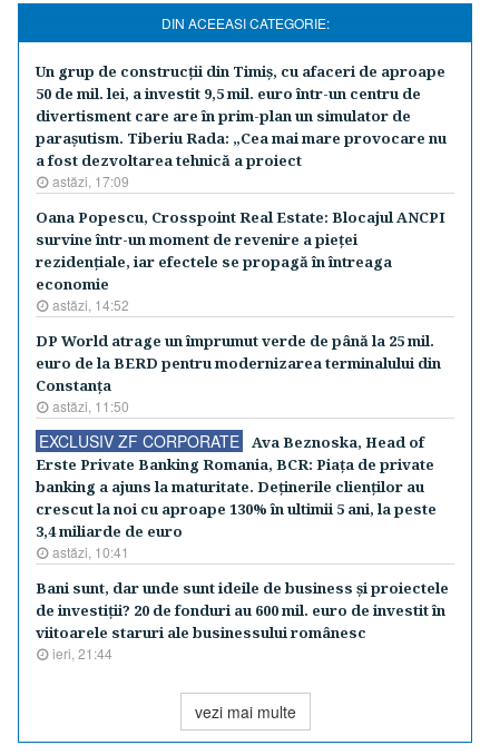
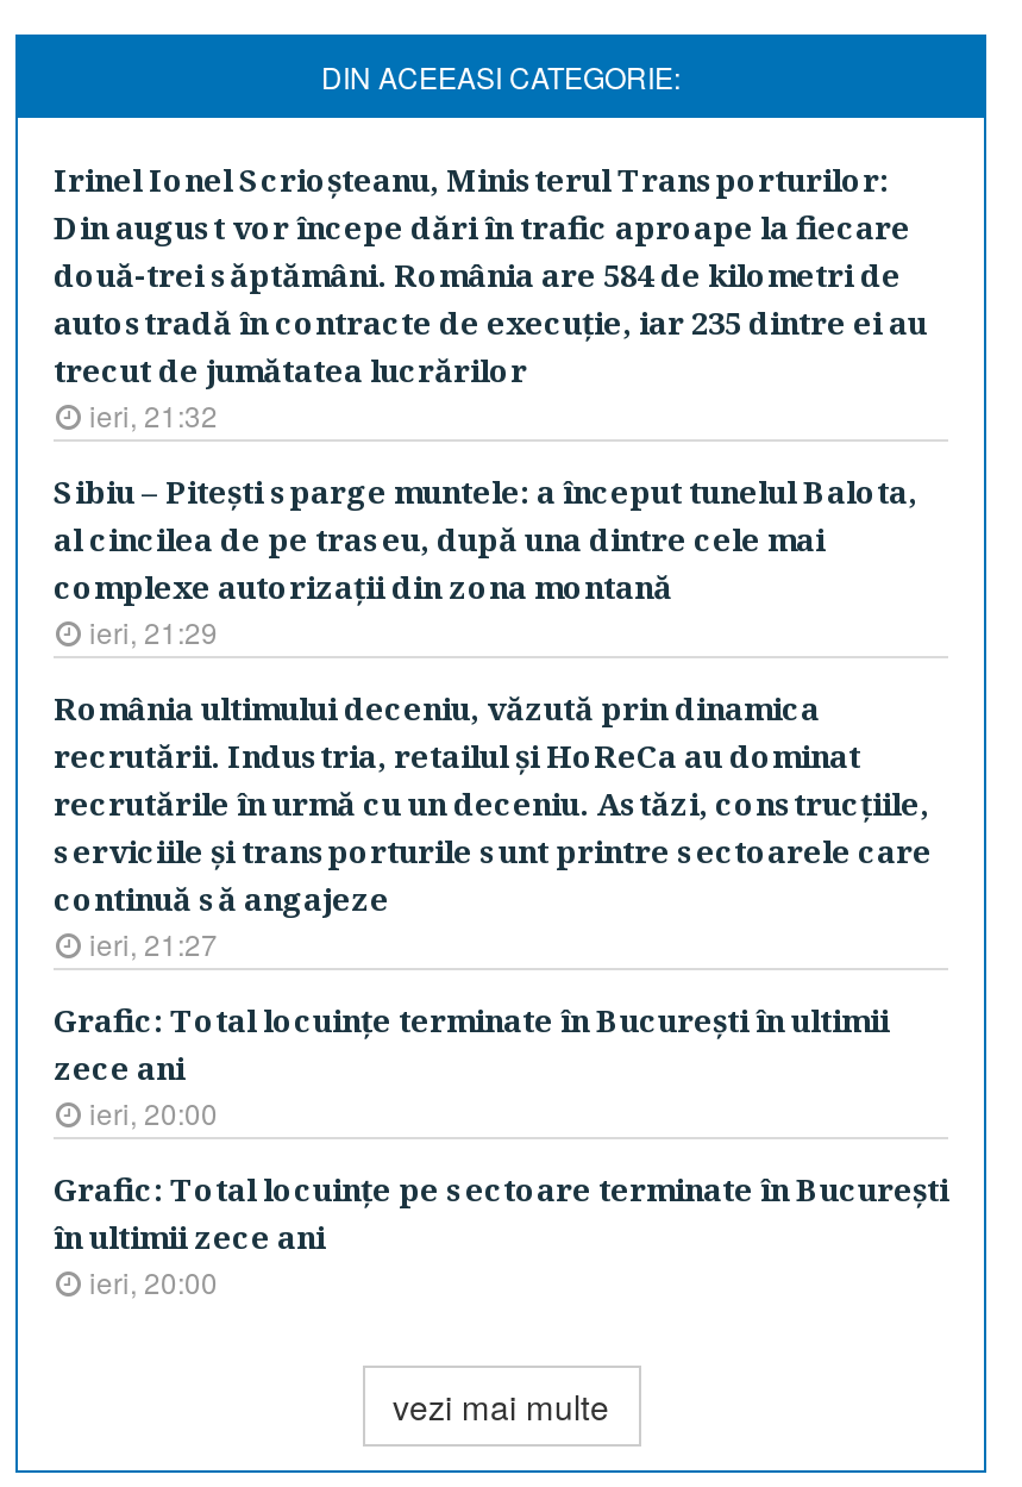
- Un grup de construcţii din Timiş, cu afaceri de aproape
- 50 de mil. lei, a investit 9,5 mil. euro într-un centru de
- divertisment care are în prim-plan un simulator de
- paraşutism. Tiberiu Rada: „Cea mai mare provocare nu
- a fost dezvoltarea tehnică a proiect
- astăzi, 17:09
+ Irinel Ionel Scrioşteanu, Ministerul Transporturilor:
+ Din august vor începe dări în trafic aproape la fiecare
+ două-trei săptămâni. România are 584 de kilometri de
+ autostradă în contracte de execuţie, iar 235 dintre ei au
+ trecut de jumătatea lucrărilor
+ ieri, 21:32

- Oana Popescu, Crosspoint Real Estate: Blocajul ANCPI
- survine într-un moment de revenire a pieţei
- rezidenţiale, iar efectele se propagă în întreaga
- economie
- astăzi, 14:52
+ Sibiu – Piteşti sparge muntele: a început tunelul Balota,
+ al cincilea de pe traseu, după una dintre cele mai
+ complexe autorizaţii din zona montană
+ ieri, 21:29

- DP World atrage un împrumut verde de până la 25 mil.
- euro de la BERD pentru modernizarea terminalului din
- Constanţa
- astăzi, 11:50
+ România ultimului deceniu, văzută prin dinamica
+ recrutării. Industria, retailul şi HoReCa au dominat
+ recrutările în urmă cu un deceniu. Astăzi, construcţiile,
+ serviciile şi transporturile sunt printre sectoarele care
+ continuă să angajeze
+ ieri, 21:27

- EXCLUSIV ZF CORPORATE
- Ava Beznoska, Head of
- Erste Private Banking Romania, BCR: Piaţa de private
- banking a ajuns la maturitate. Deţinerile clienţilor au
- crescut la noi cu aproape 130% în ultimii 5 ani, la peste
- 3,4 miliarde de euro
- astăzi, 10:41
+ Grafic: Total locuinţe terminate în Bucureşti în ultimii
+ zece ani
+ ieri, 20:00

- Bani sunt, dar unde sunt ideile de business şi proiectele
- de investiţii? 20 de fonduri au 600 mil. euro de investit în
- viitoarele staruri ale businessului românesc
- ieri, 21:44
+ Grafic: Total locuinţe pe sectoare terminate în Bucureşti
+ în ultimii zece ani
+ ieri, 20:00
